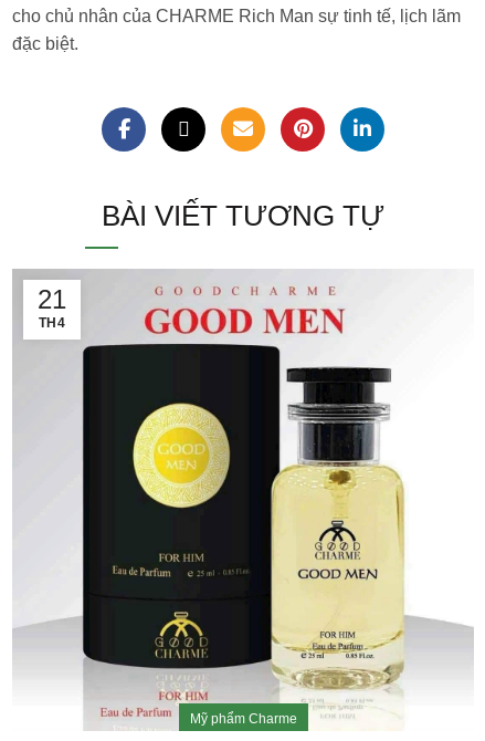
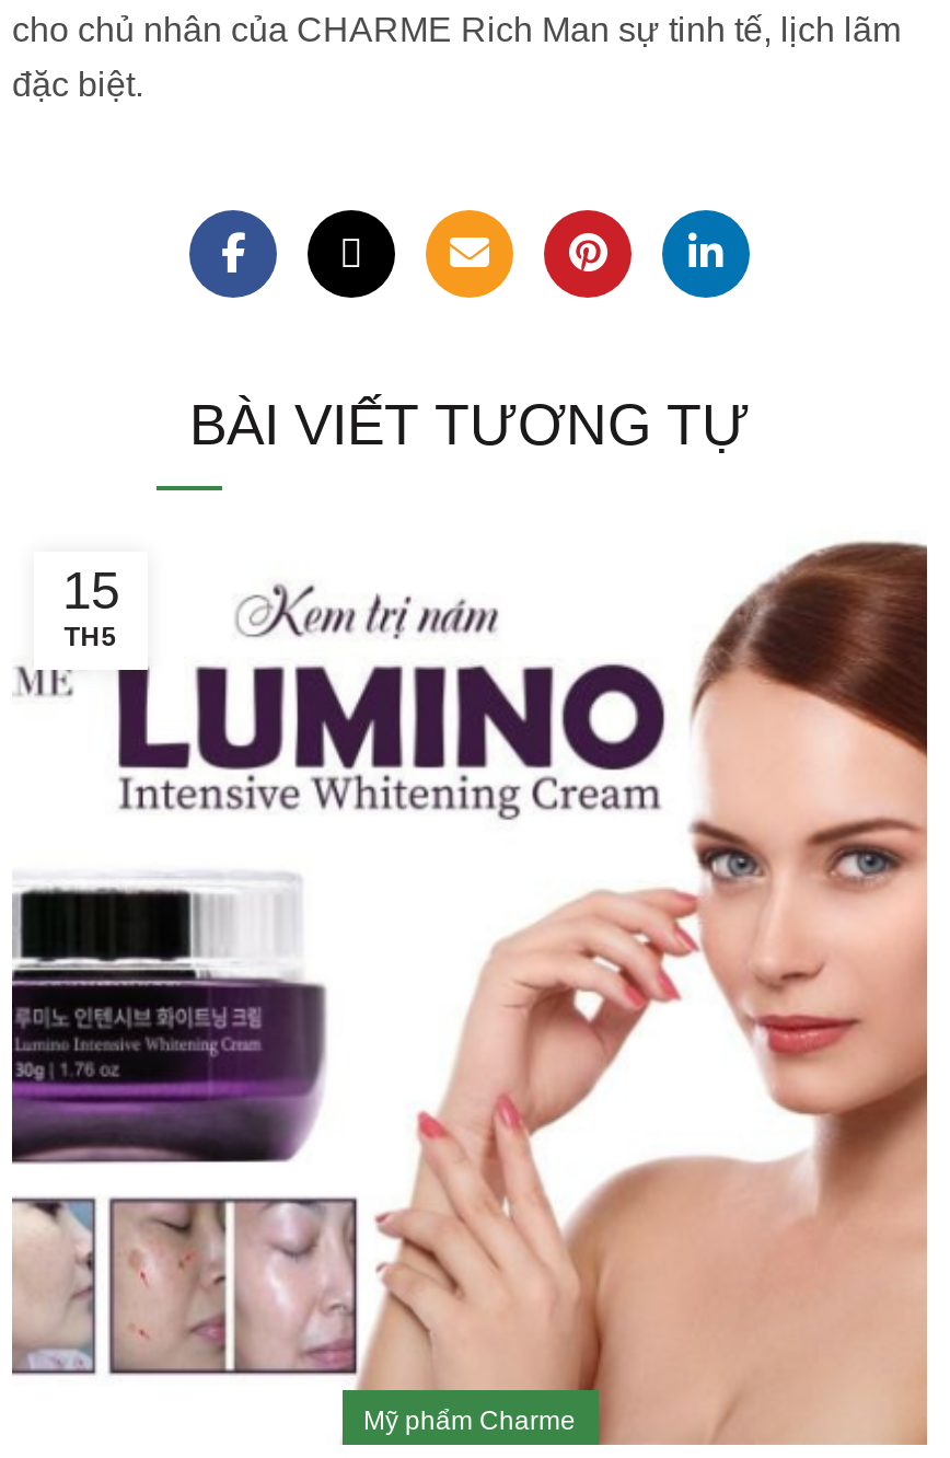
- [image]
- 21
- TH4
+ [image]
+ 15
+ TH5
